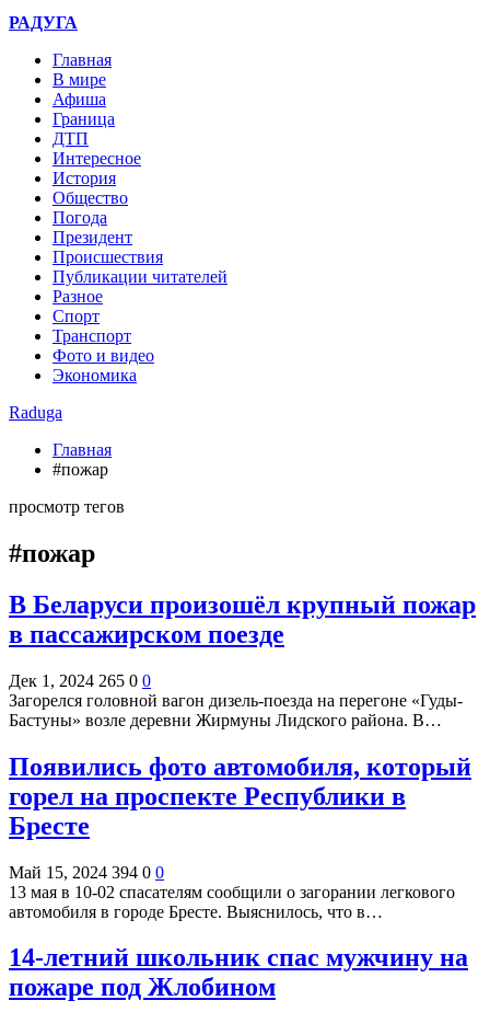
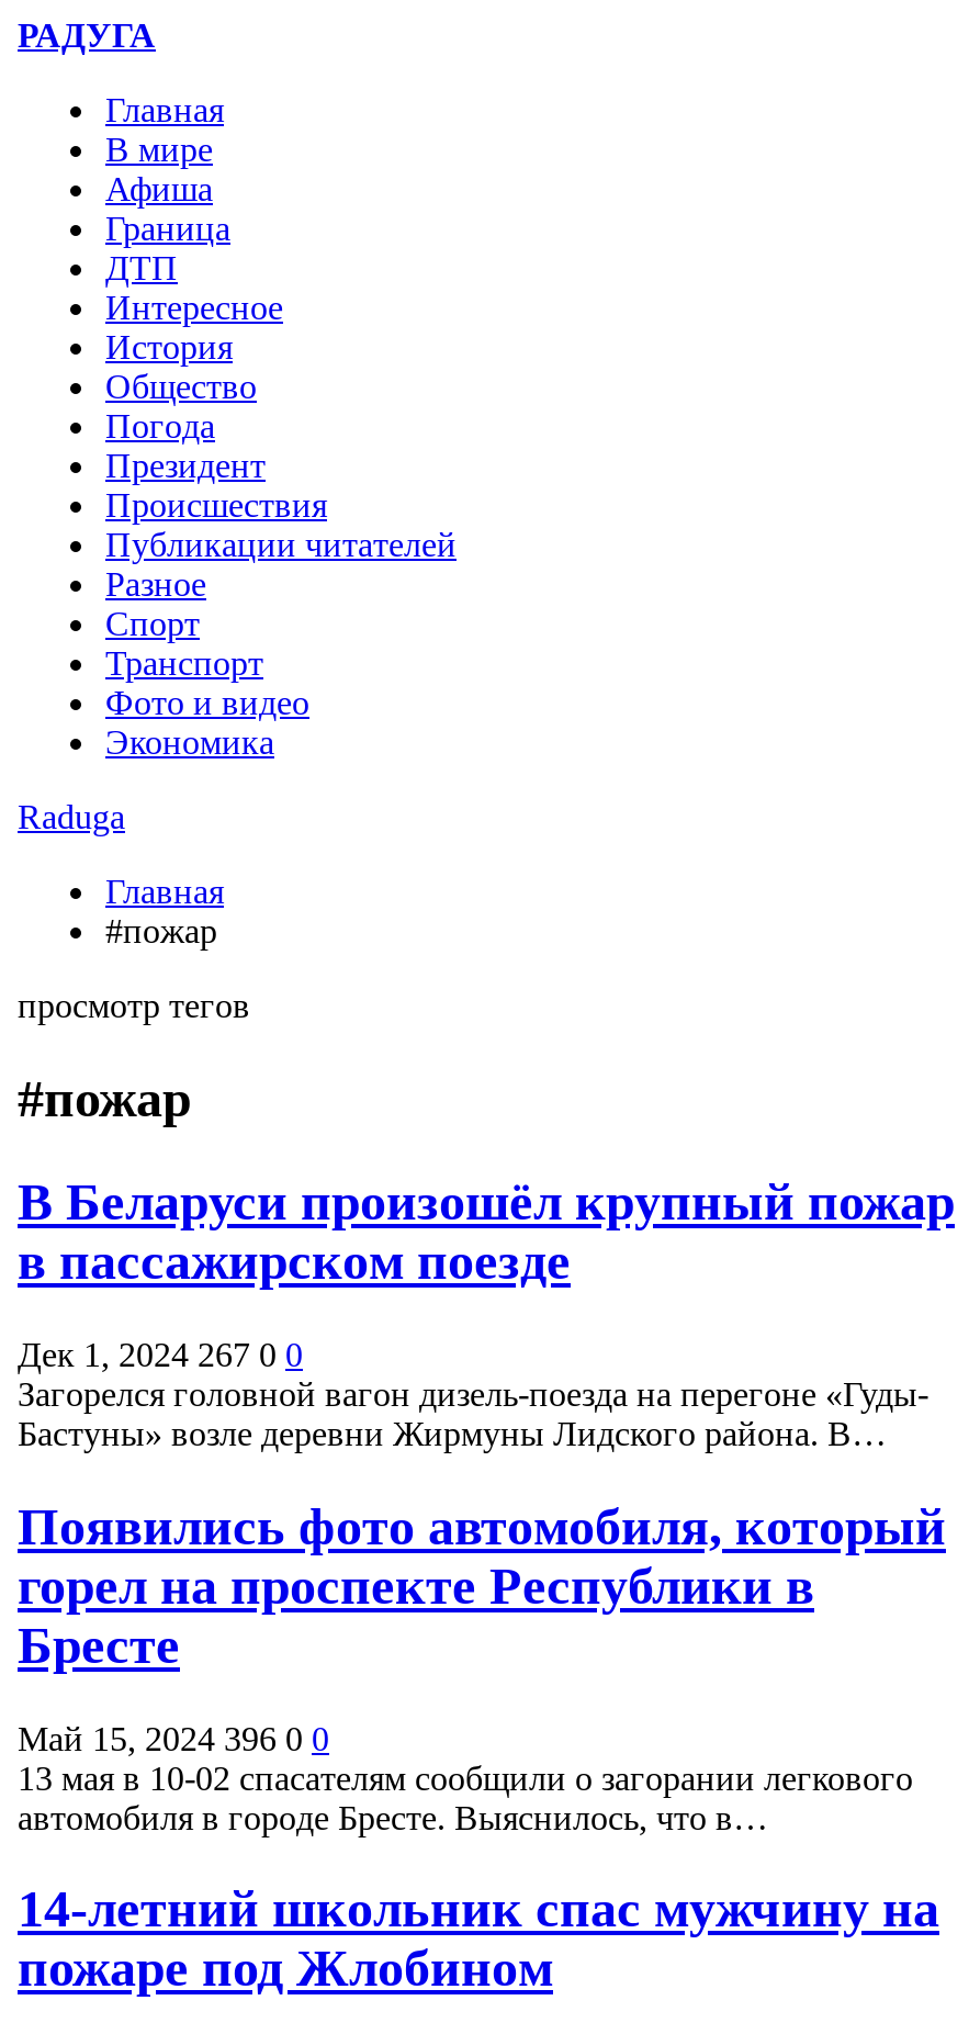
- Дек 1, 2024 265 0 0
+ Дек 1, 2024 267 0 0

- Май 15, 2024 394 0 0
+ Май 15, 2024 396 0 0
